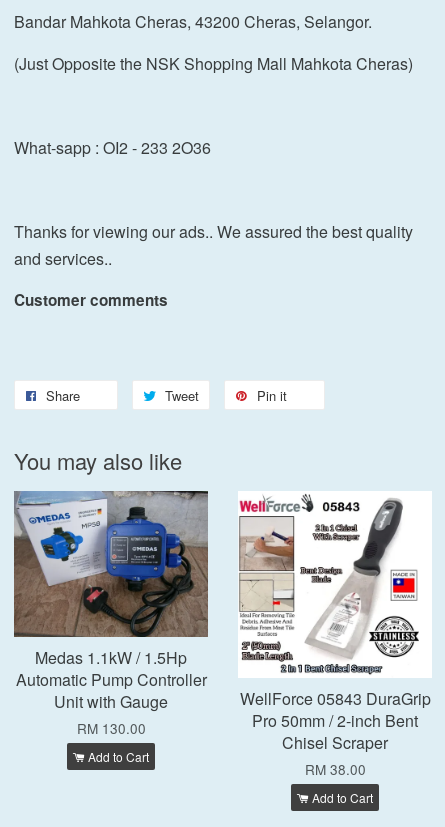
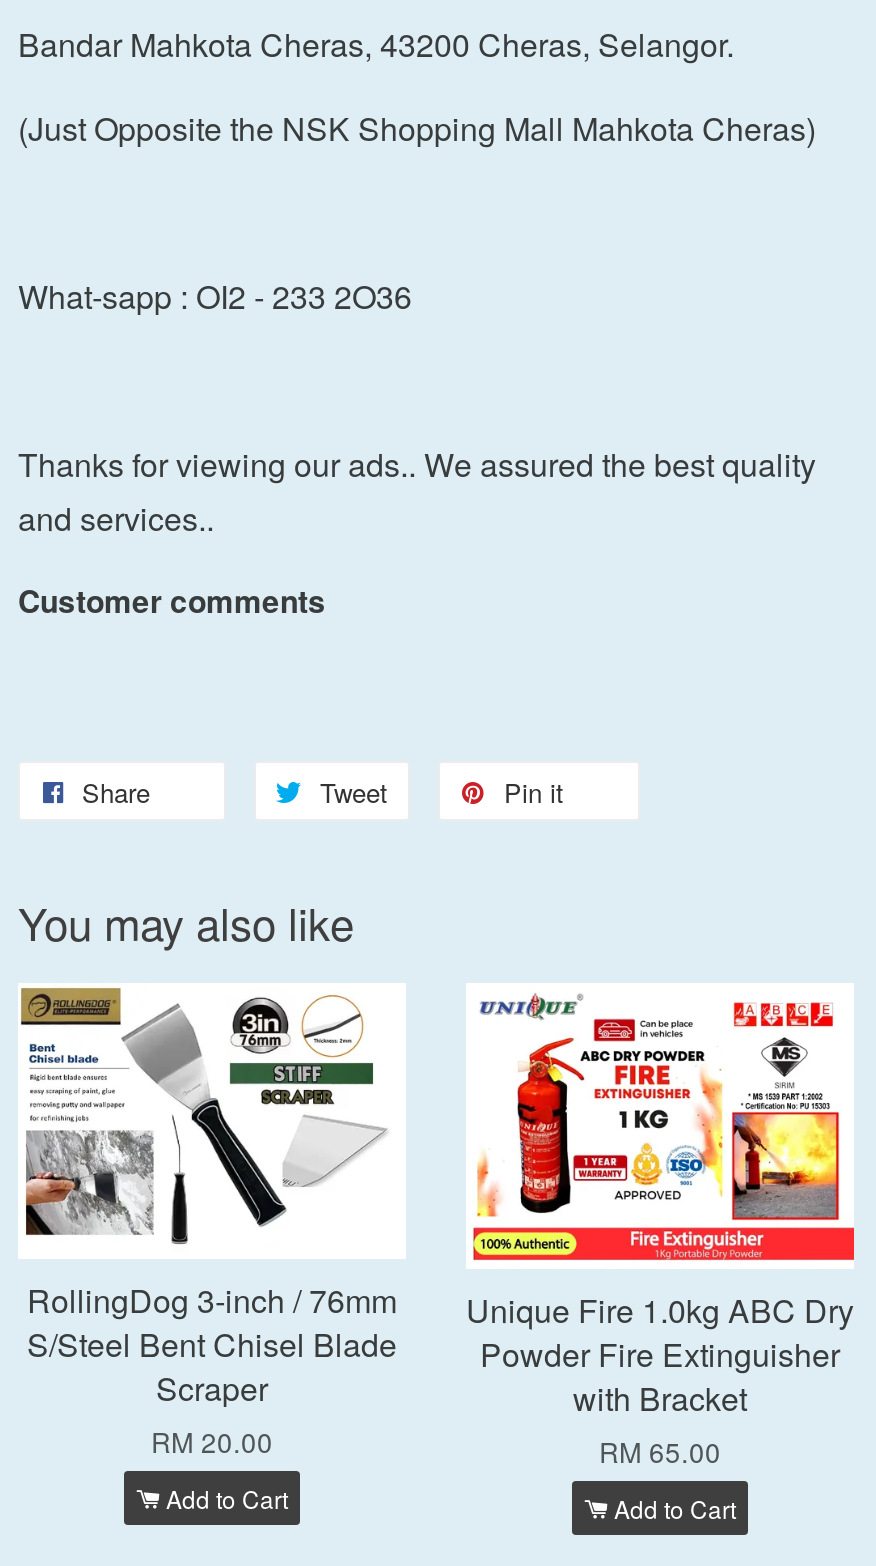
- [image]
- Medas 1.1kW / 1.5Hp
- Automatic Pump Controller
- Unit with Gauge
- RM 130.00
+ [image]
+ RollingDog 3-inch / 76mm
+ S/Steel Bent Chisel Blade
+ Scraper
+ RM 20.00

- [image]
+ [image]

- WellForce 05843 DuraGrip
- Pro 50mm / 2-inch Bent
- Chisel Scraper
- RM 38.00
+ Unique Fire 1.0kg ABC Dry
+ Powder Fire Extinguisher
+ with Bracket
+ RM 65.00
